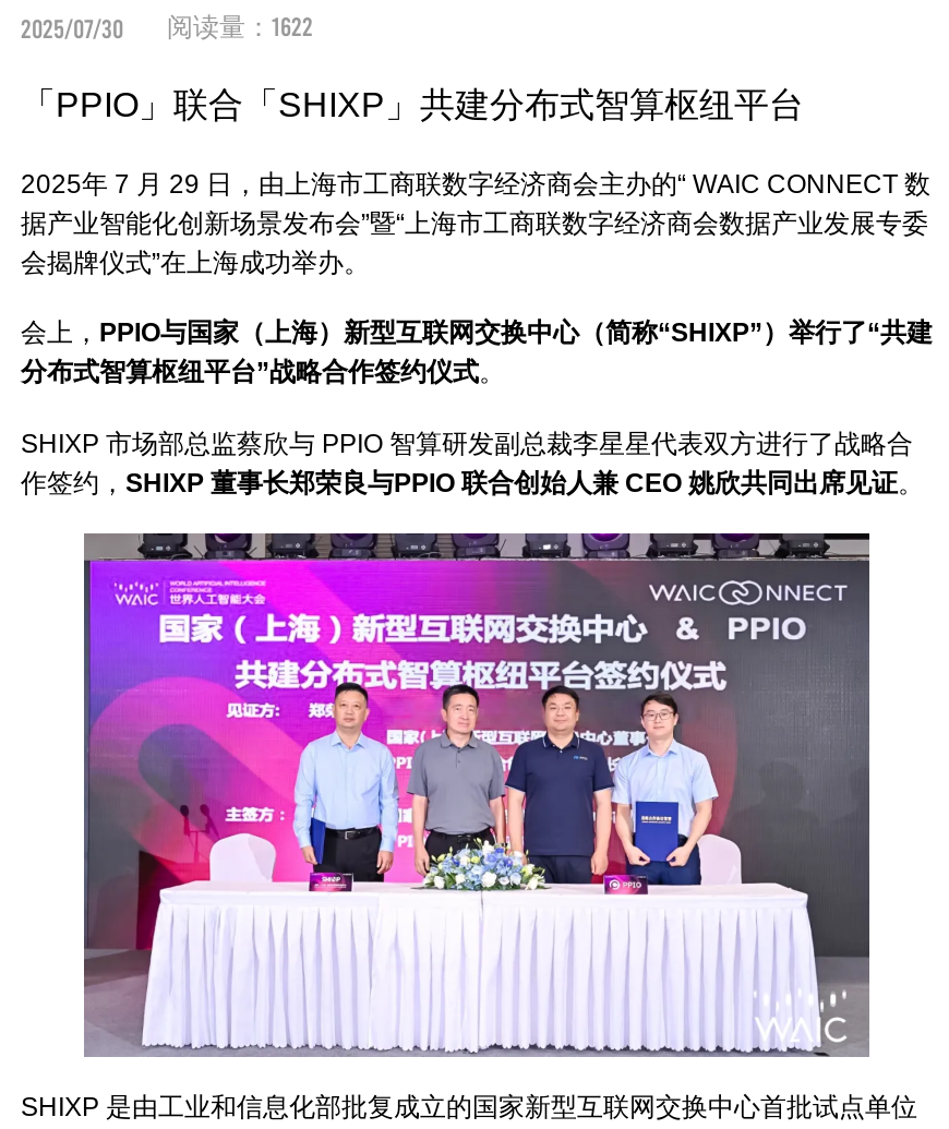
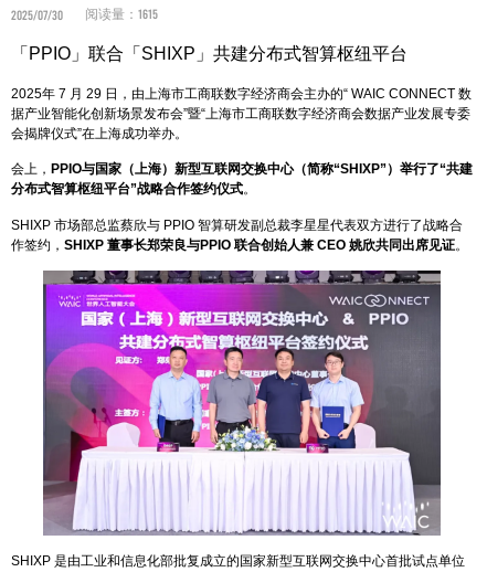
- 2025/07/30 阅读量：1622
+ 2025/07/30 阅读量：1615
